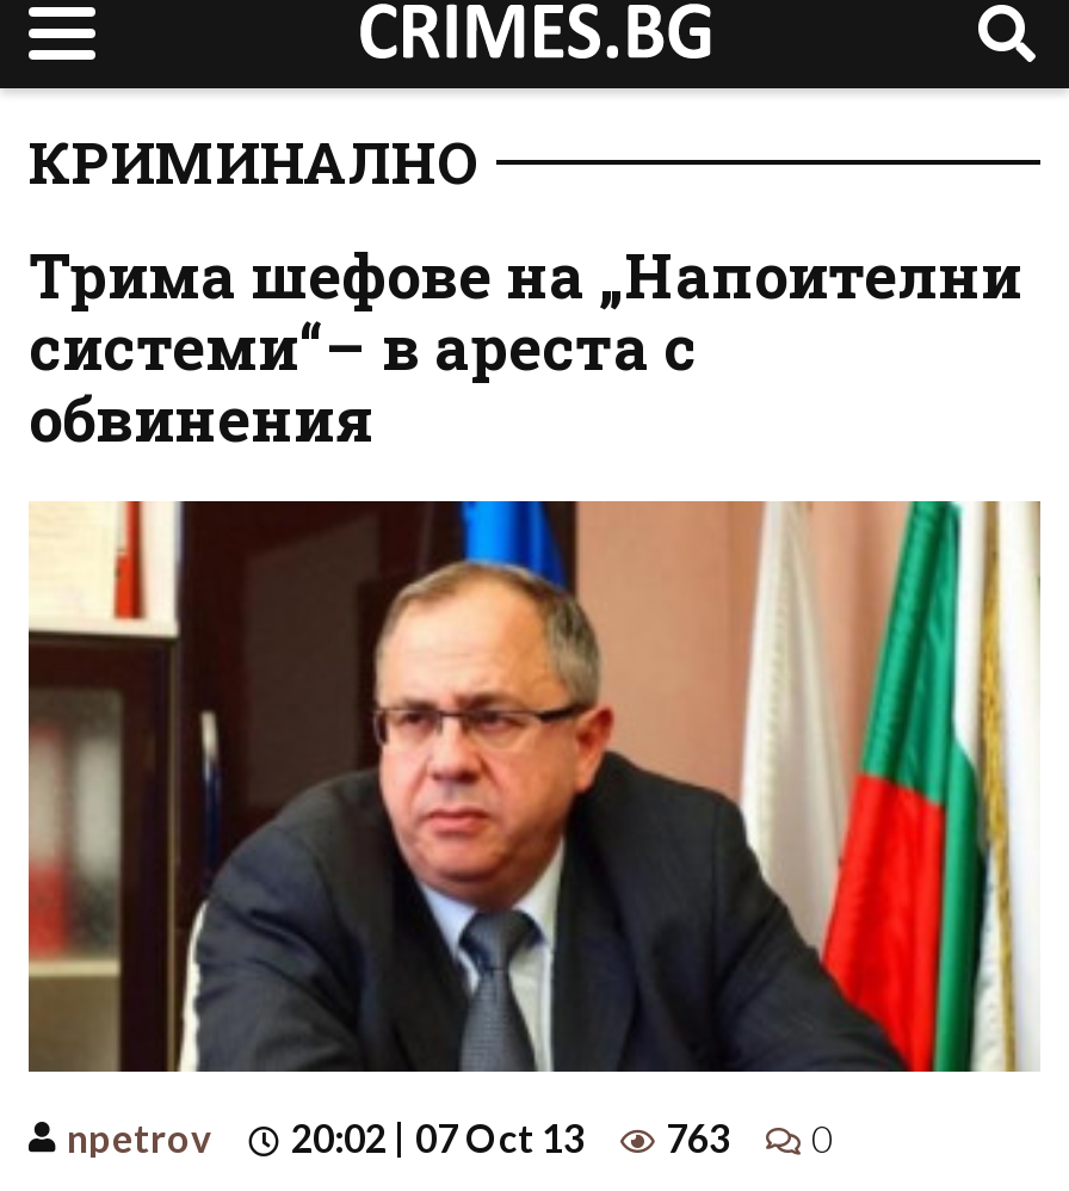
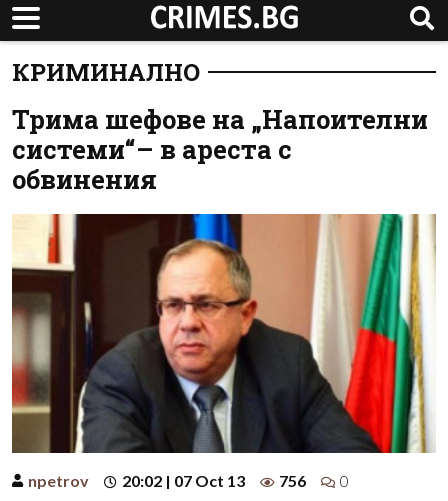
- 763
+ 756
